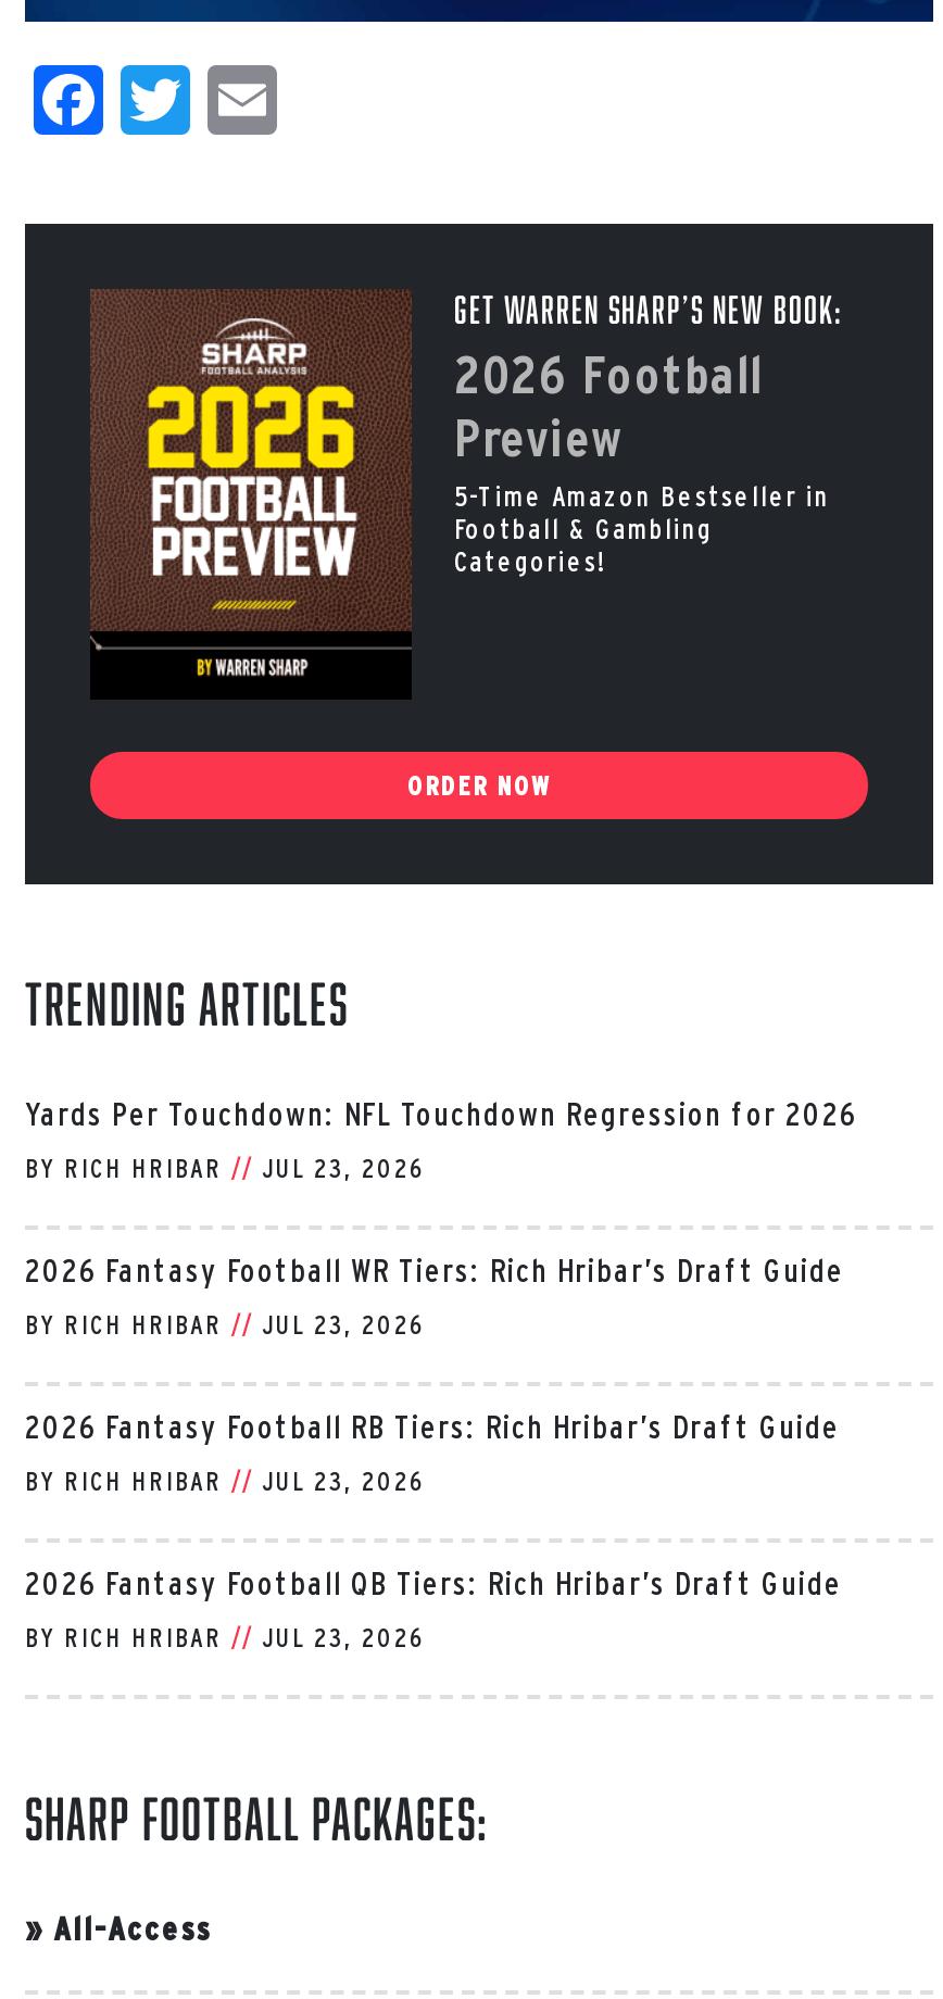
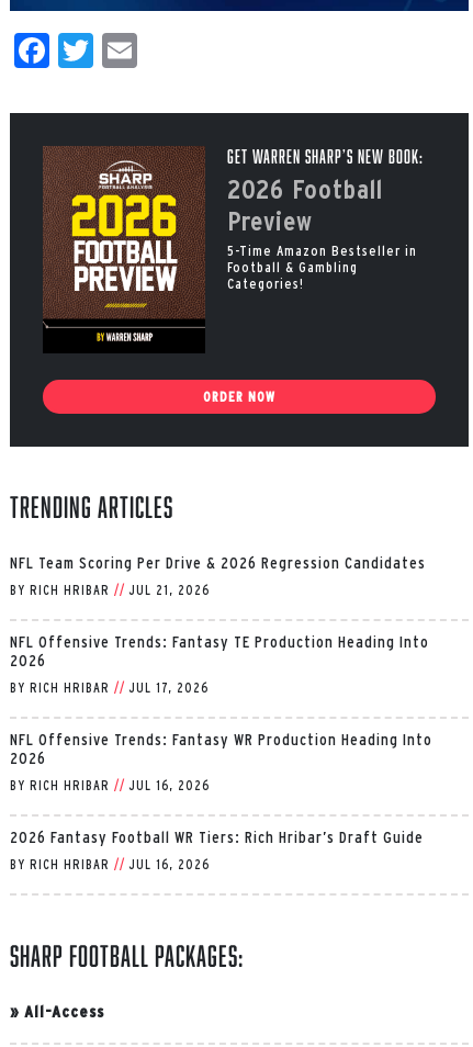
- Yards Per Touchdown: NFL Touchdown Regression for 2026
- BY RICH HRIBAR // JUL 23, 2026
+ NFL Team Scoring Per Drive & 2026 Regression Candidates
+ BY RICH HRIBAR // JUL 21, 2026
+ NFL Offensive Trends: Fantasy TE Production Heading Into
+ 2026
+ BY RICH HRIBAR // JUL 17, 2026
+ NFL Offensive Trends: Fantasy WR Production Heading Into
+ 2026
+ BY RICH HRIBAR // JUL 16, 2026

moved down: 2026 Fantasy Football WR Tiers: Rich Hribar’s Draft Guide

- BY RICH HRIBAR // JUL 23, 2026
- 2026 Fantasy Football RB Tiers: Rich Hribar’s Draft Guide
- BY RICH HRIBAR // JUL 23, 2026
- 2026 Fantasy Football QB Tiers: Rich Hribar’s Draft Guide
- BY RICH HRIBAR // JUL 23, 2026
+ BY RICH HRIBAR // JUL 16, 2026
